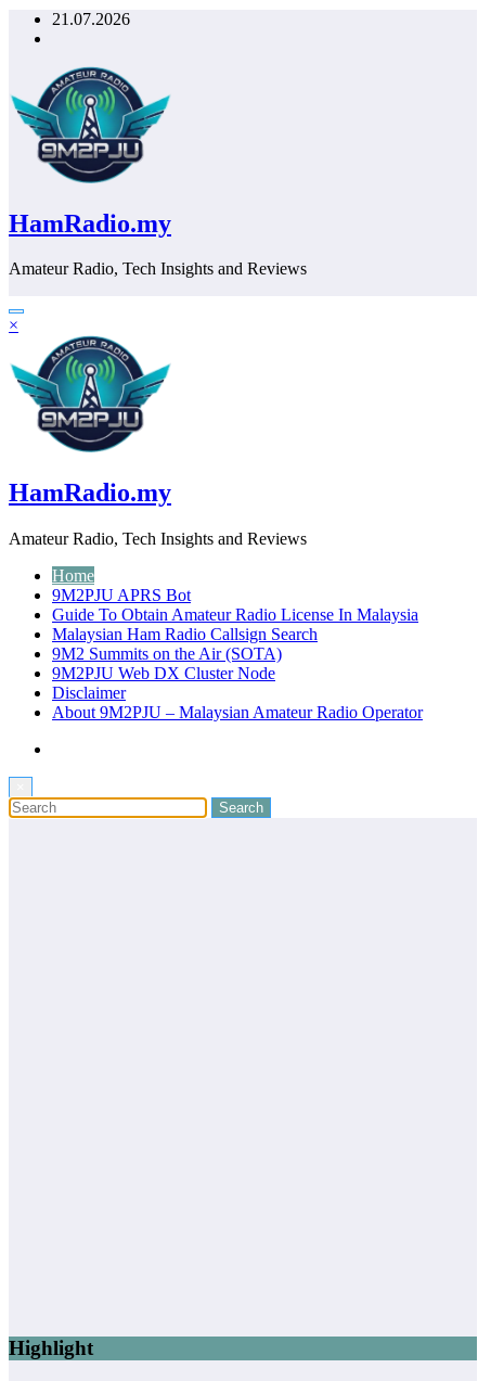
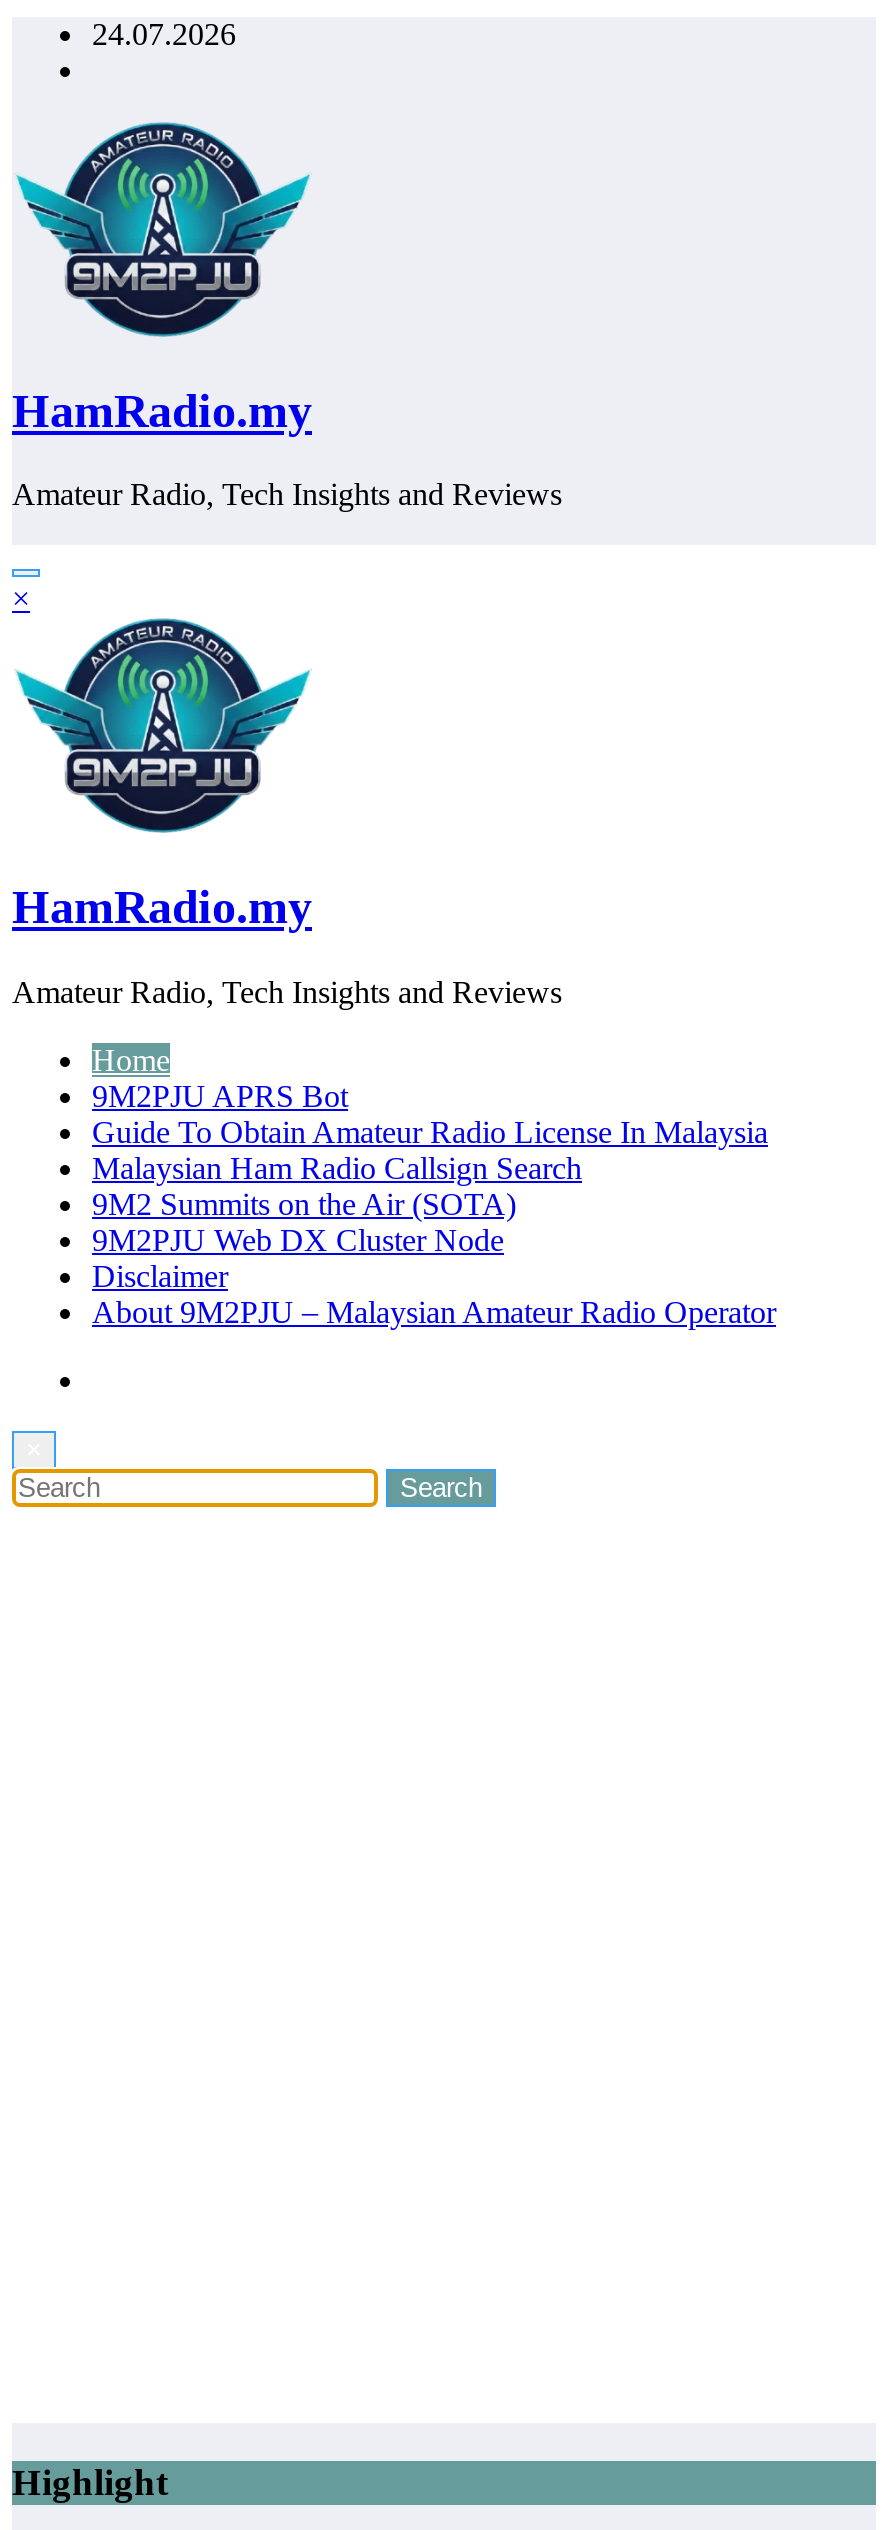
- 21.07.2026
+ 24.07.2026
